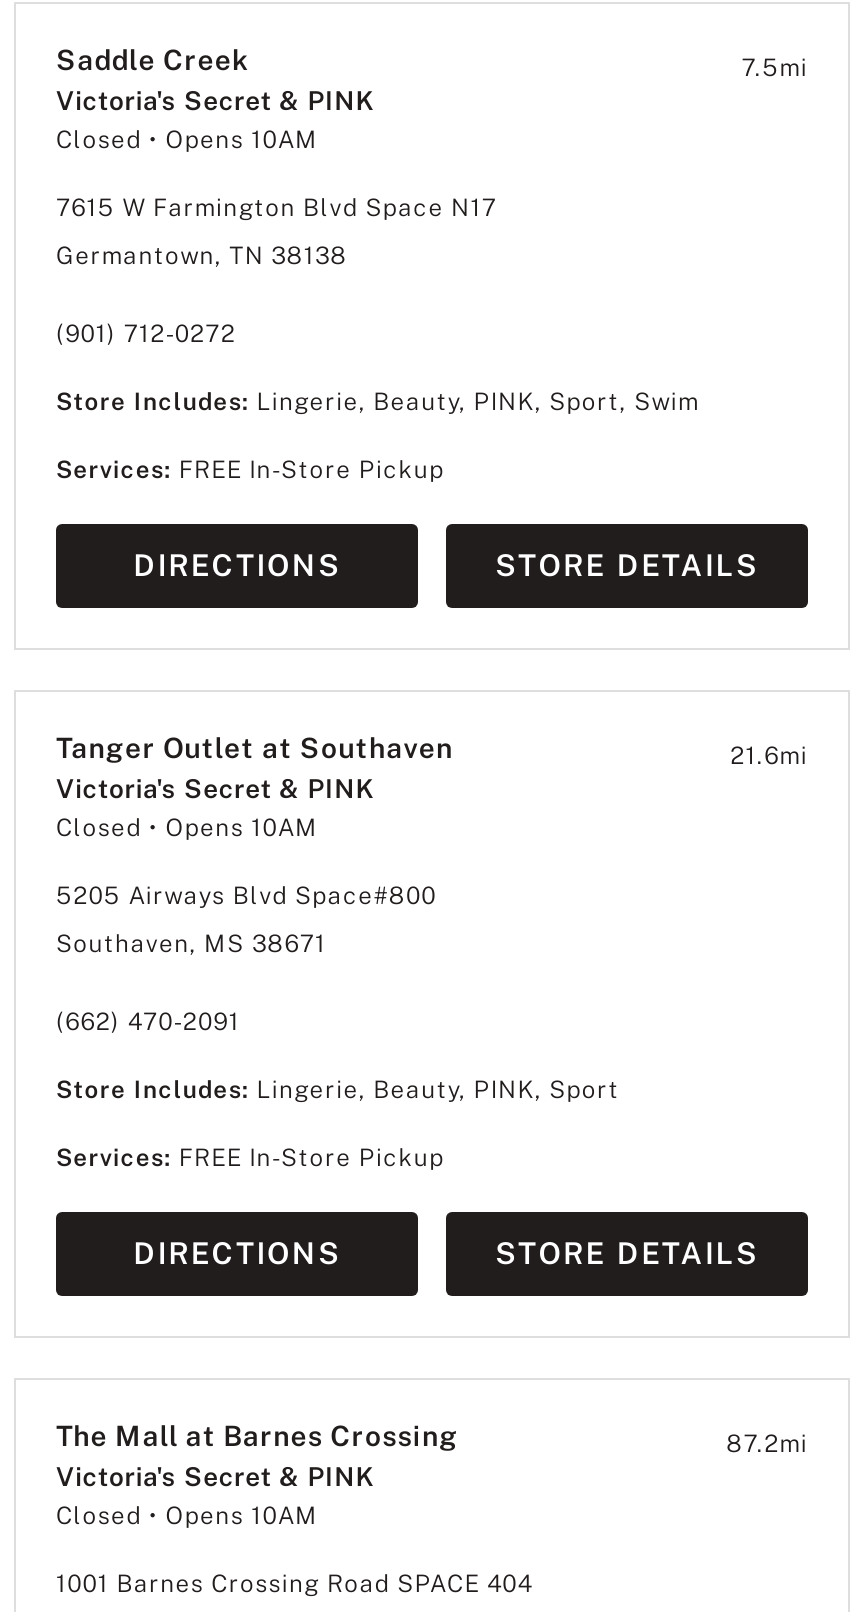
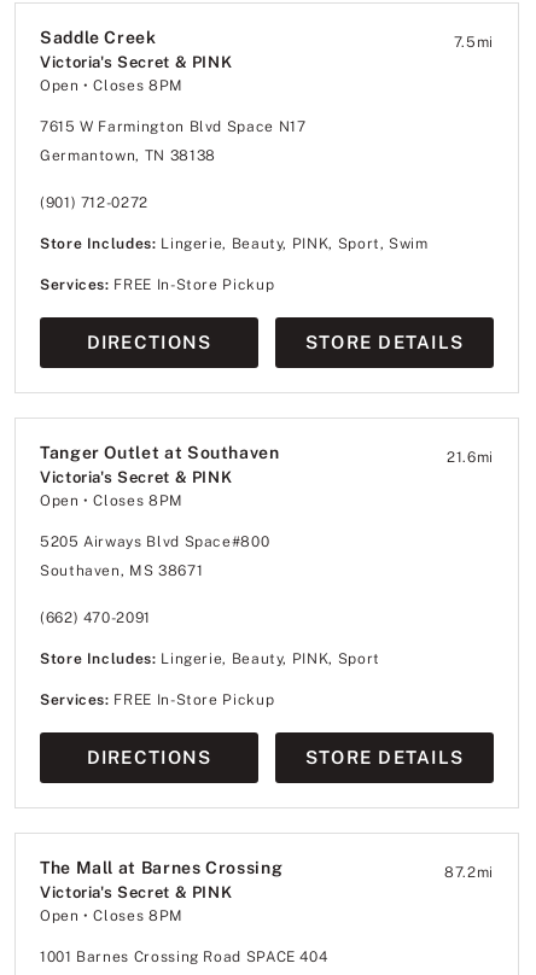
- Closed • Opens 10AM
+ Open • Closes 8PM

- Closed • Opens 10AM
+ Open • Closes 8PM

- Closed • Opens 10AM
+ Open • Closes 8PM
